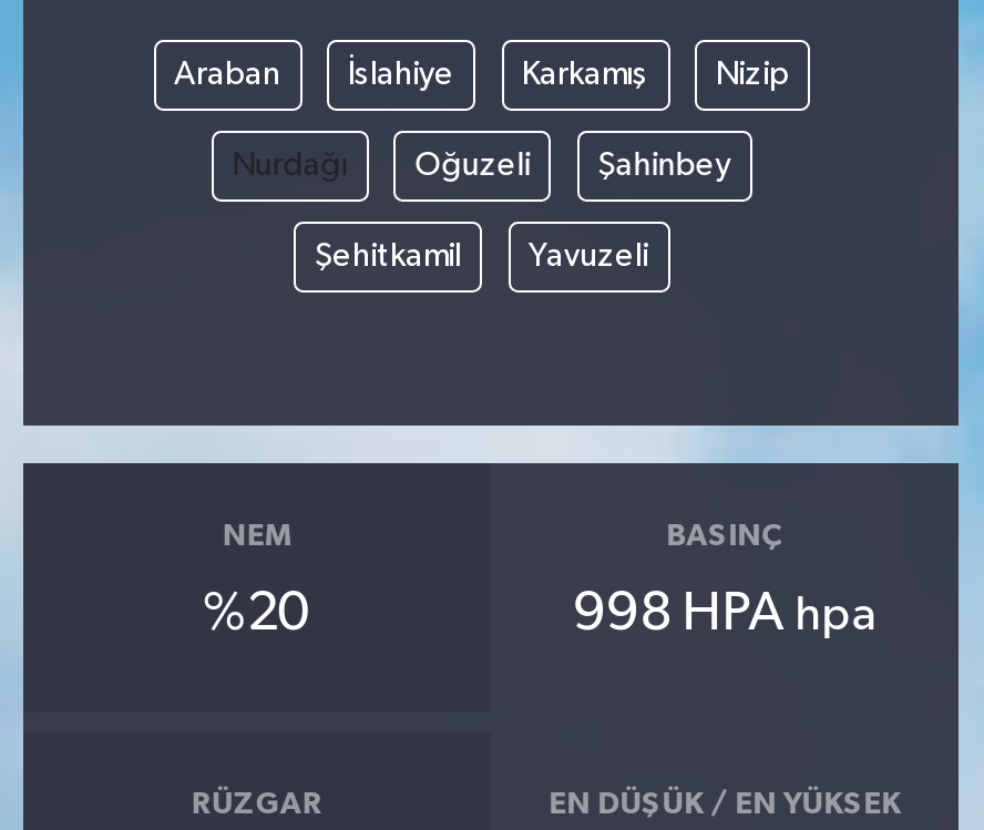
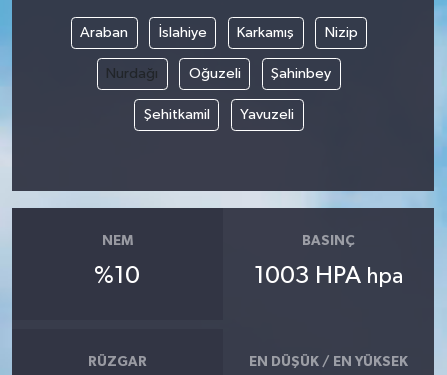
- %20
+ %10

- 998 HPA hpa
+ 1003 HPA hpa
